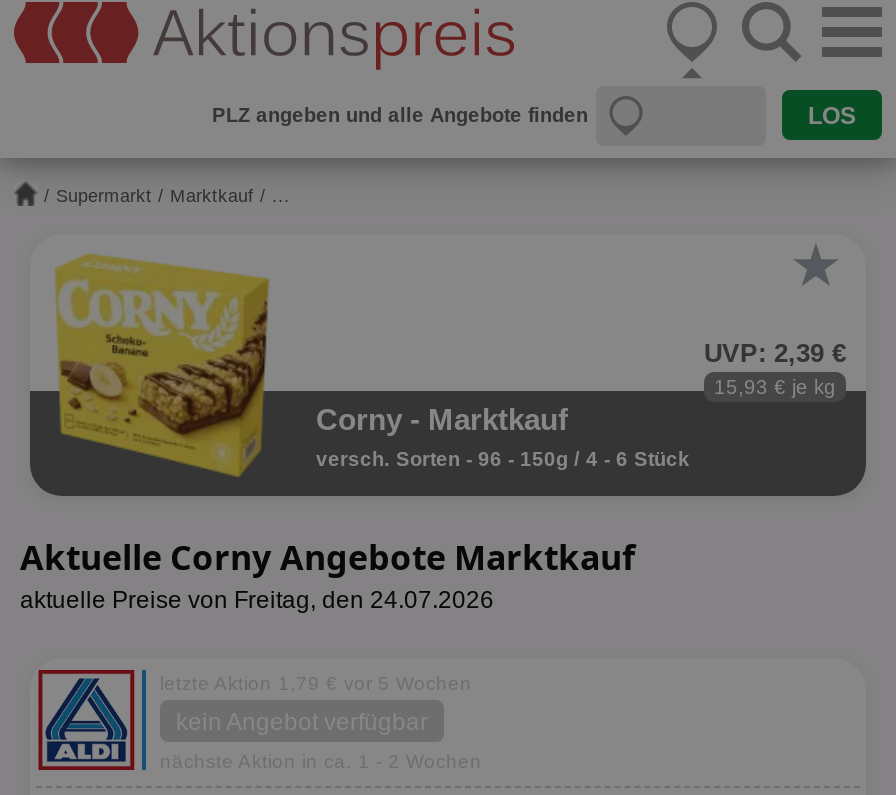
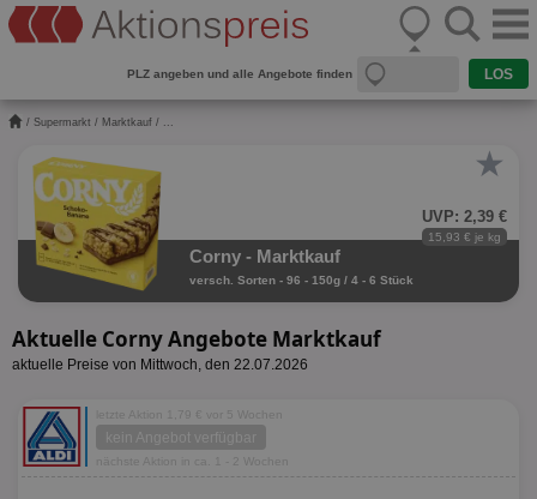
- aktuelle Preise von Freitag, den 24.07.2026
+ aktuelle Preise von Mittwoch, den 22.07.2026
